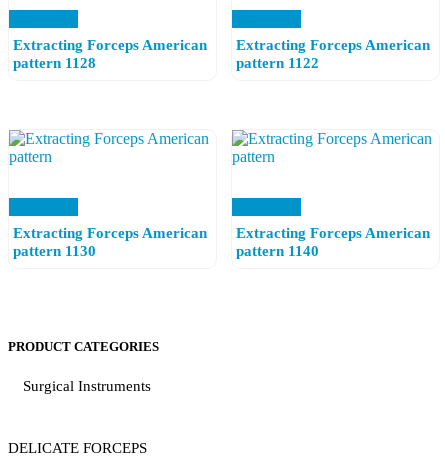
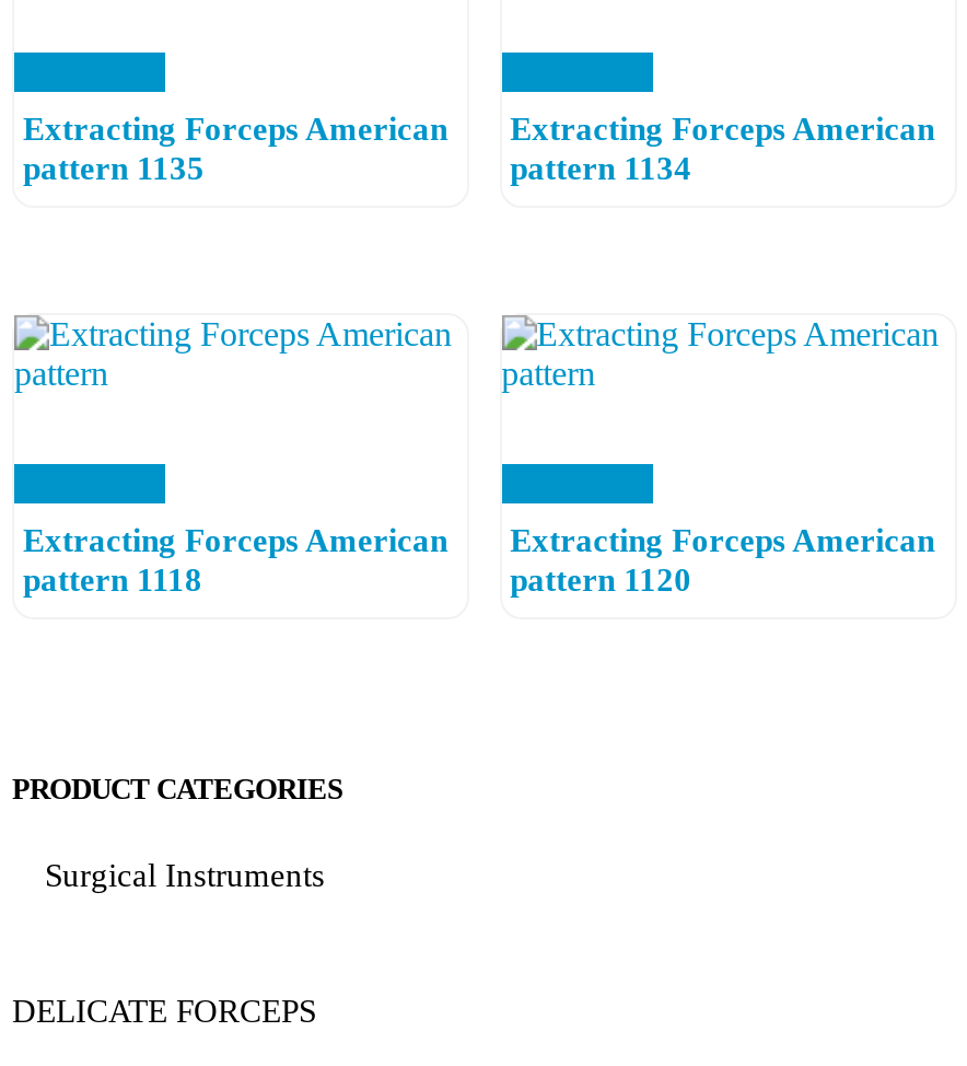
- pattern 1128
+ pattern 1135

- pattern 1122
+ pattern 1134

- pattern 1130
+ pattern 1118

- pattern 1140
+ pattern 1120
